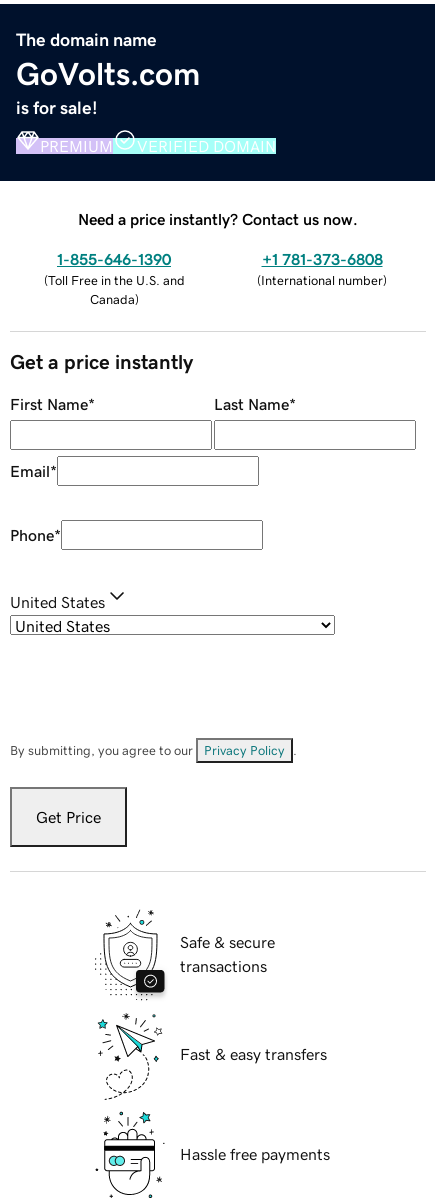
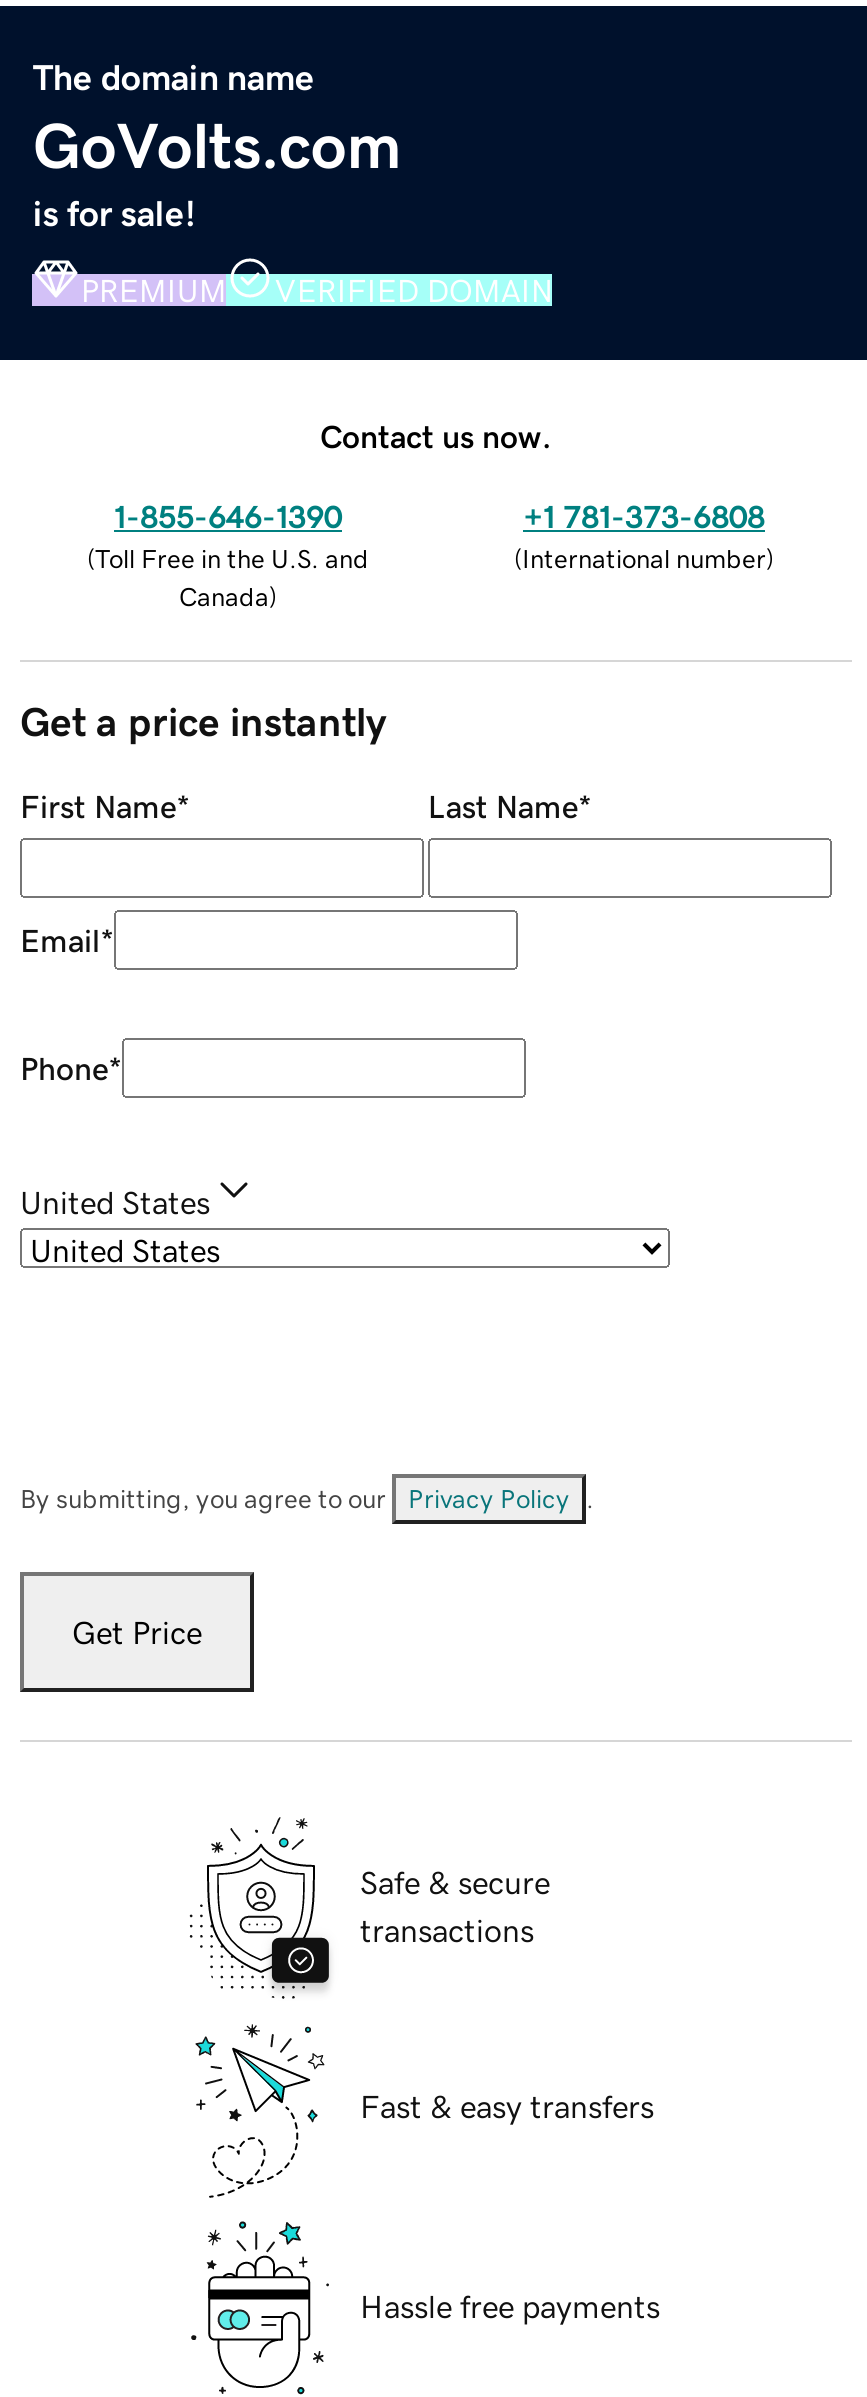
- Need a price instantly? Contact us now.
+ Contact us now.
